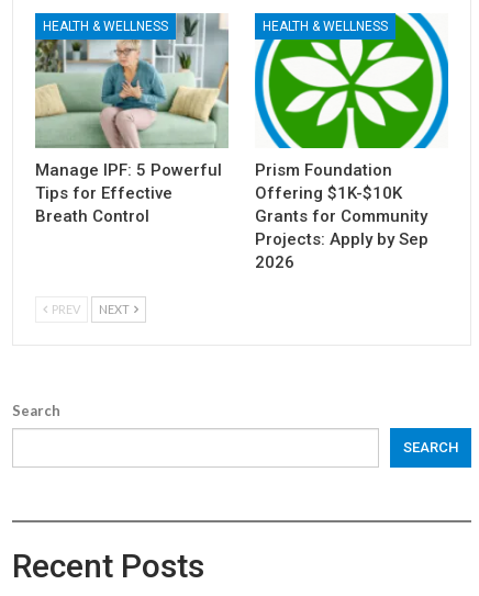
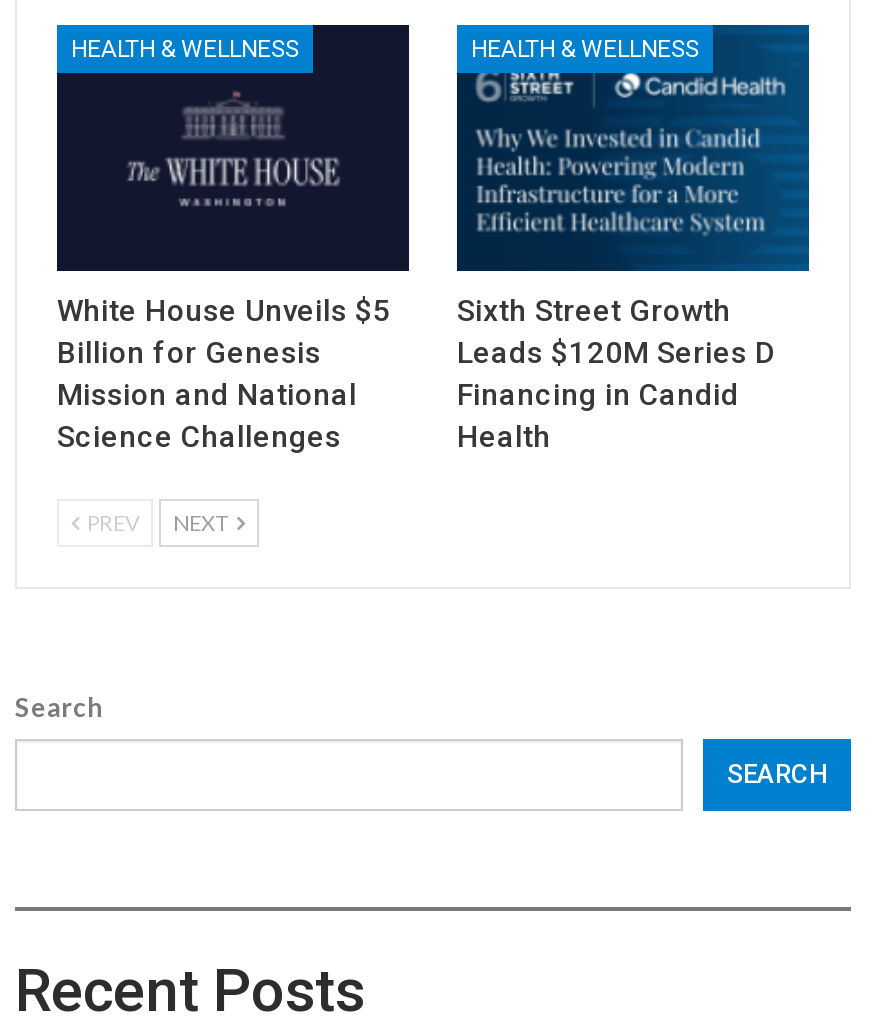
- [image]
- Manage IPF: 5 Powerful
- Tips for Effective
- Breath Control
+ [image]
+ White House Unveils $5
+ Billion for Genesis
+ Mission and National
+ Science Challenges

- [image]
- Prism Foundation
- Offering $1K-$10K
- Grants for Community
- Projects: Apply by Sep
- 2026
+ [image]
+ Sixth Street Growth
+ Leads $120M Series D
+ Financing in Candid
+ Health
